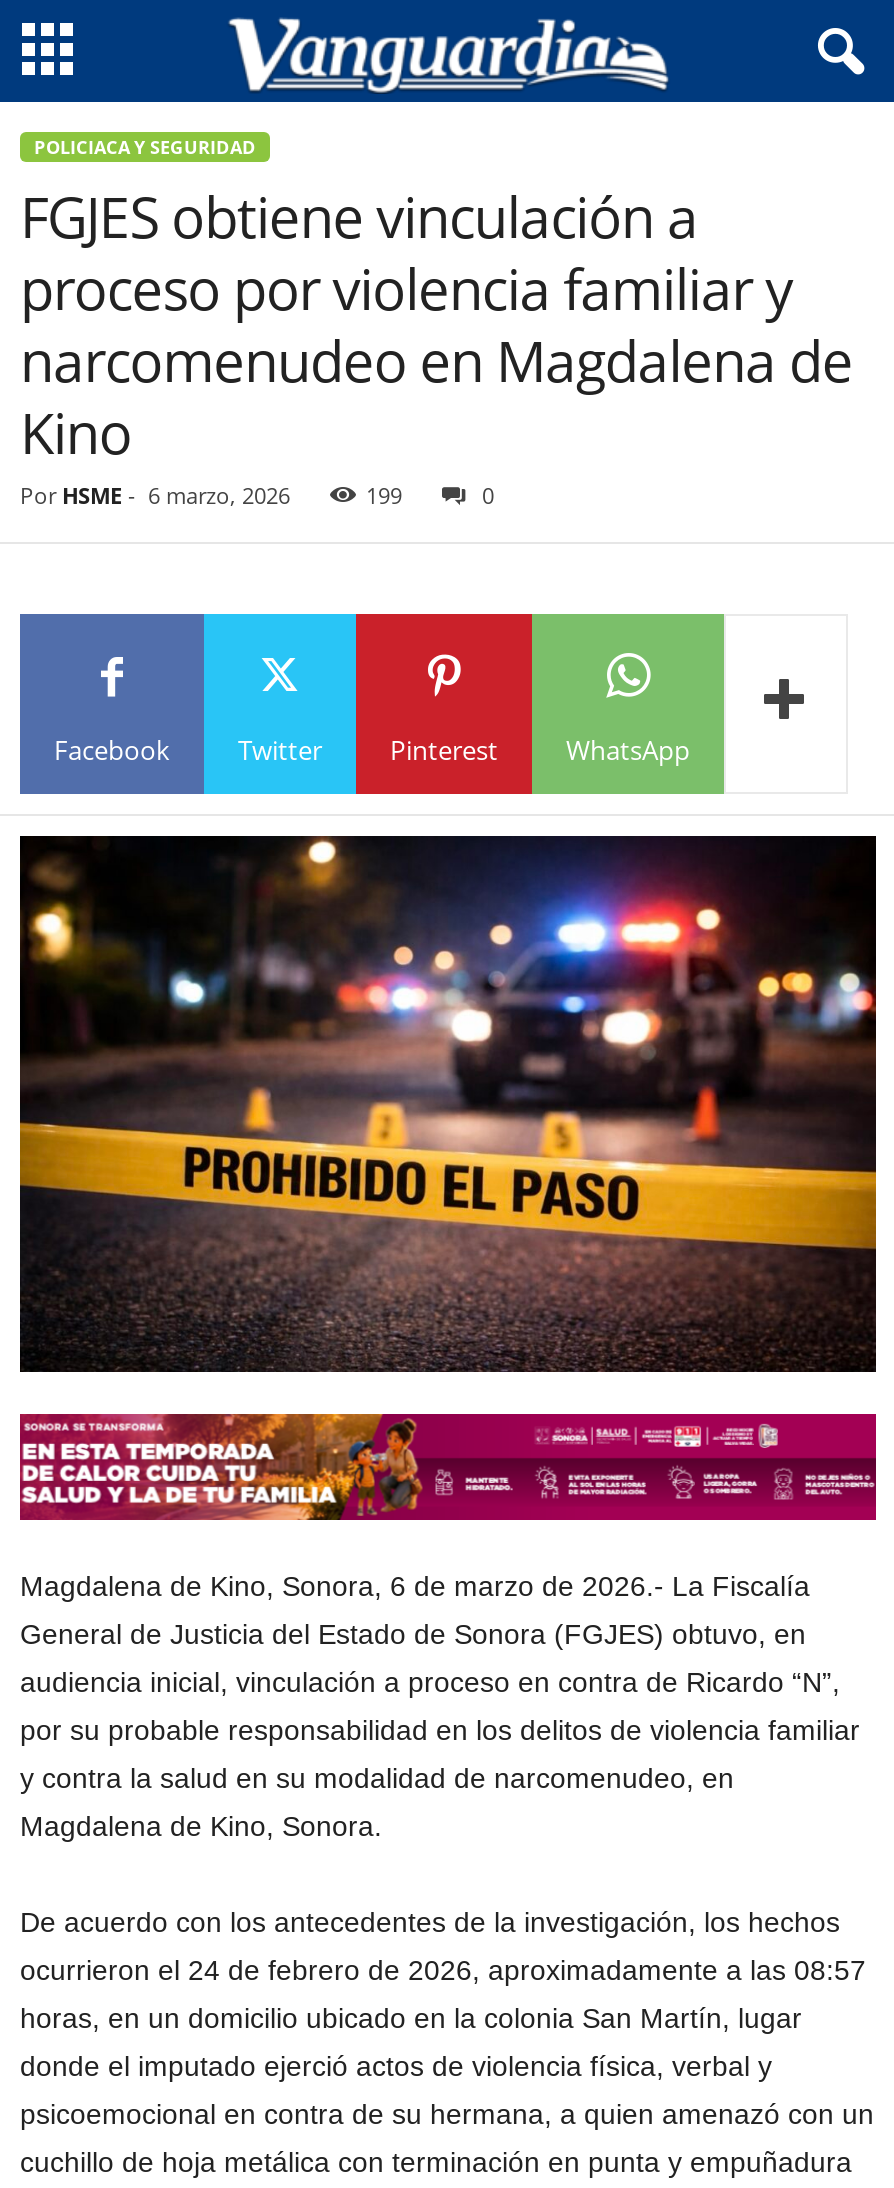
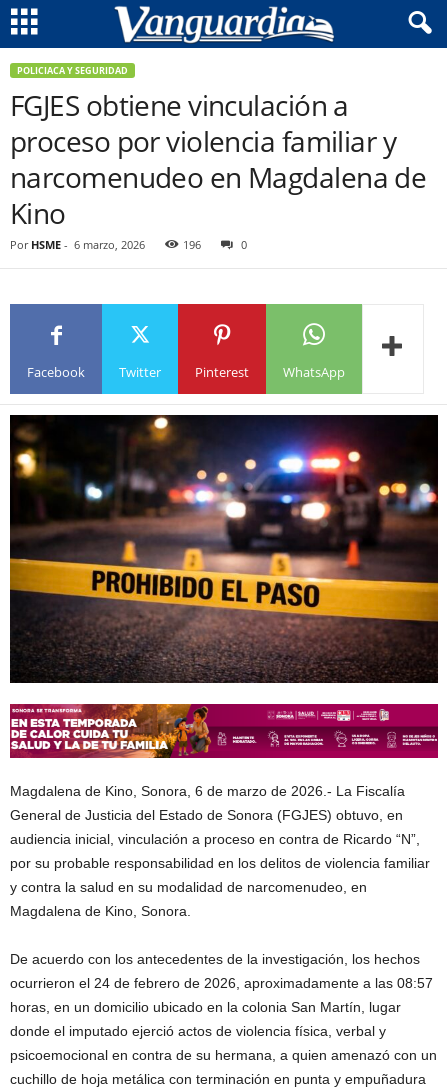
- 199
+ 196
